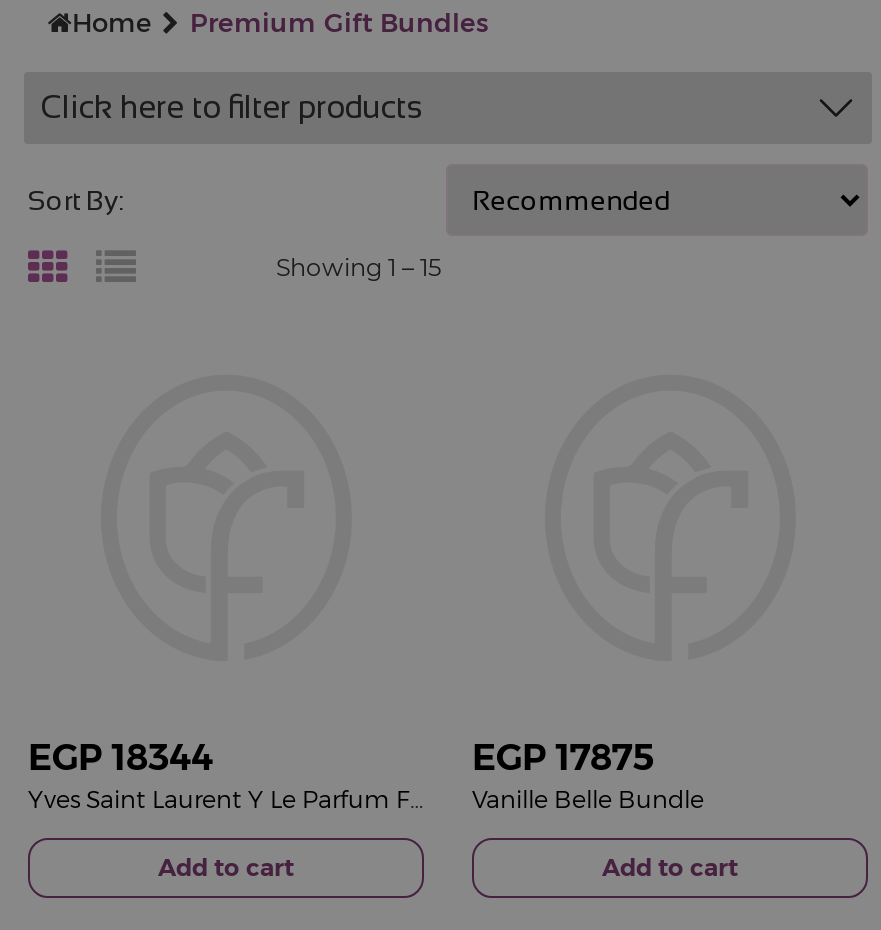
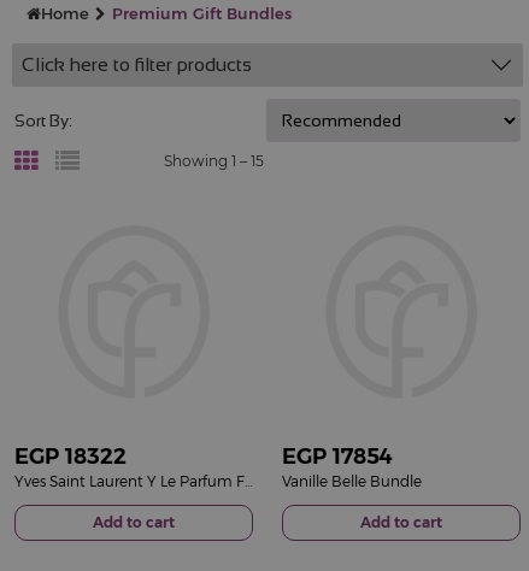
- EGP 18344
+ EGP 18322

- EGP 17875
+ EGP 17854
